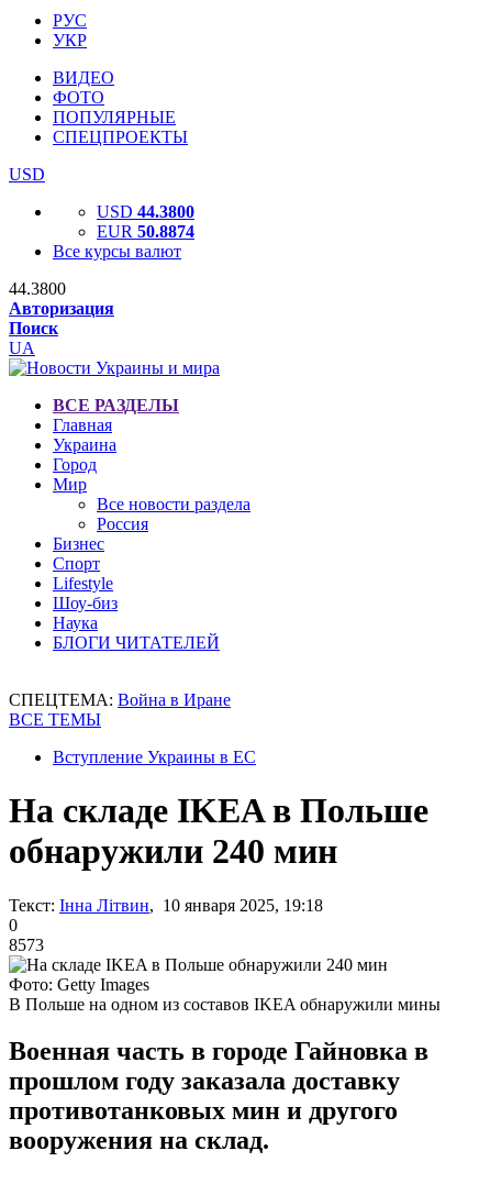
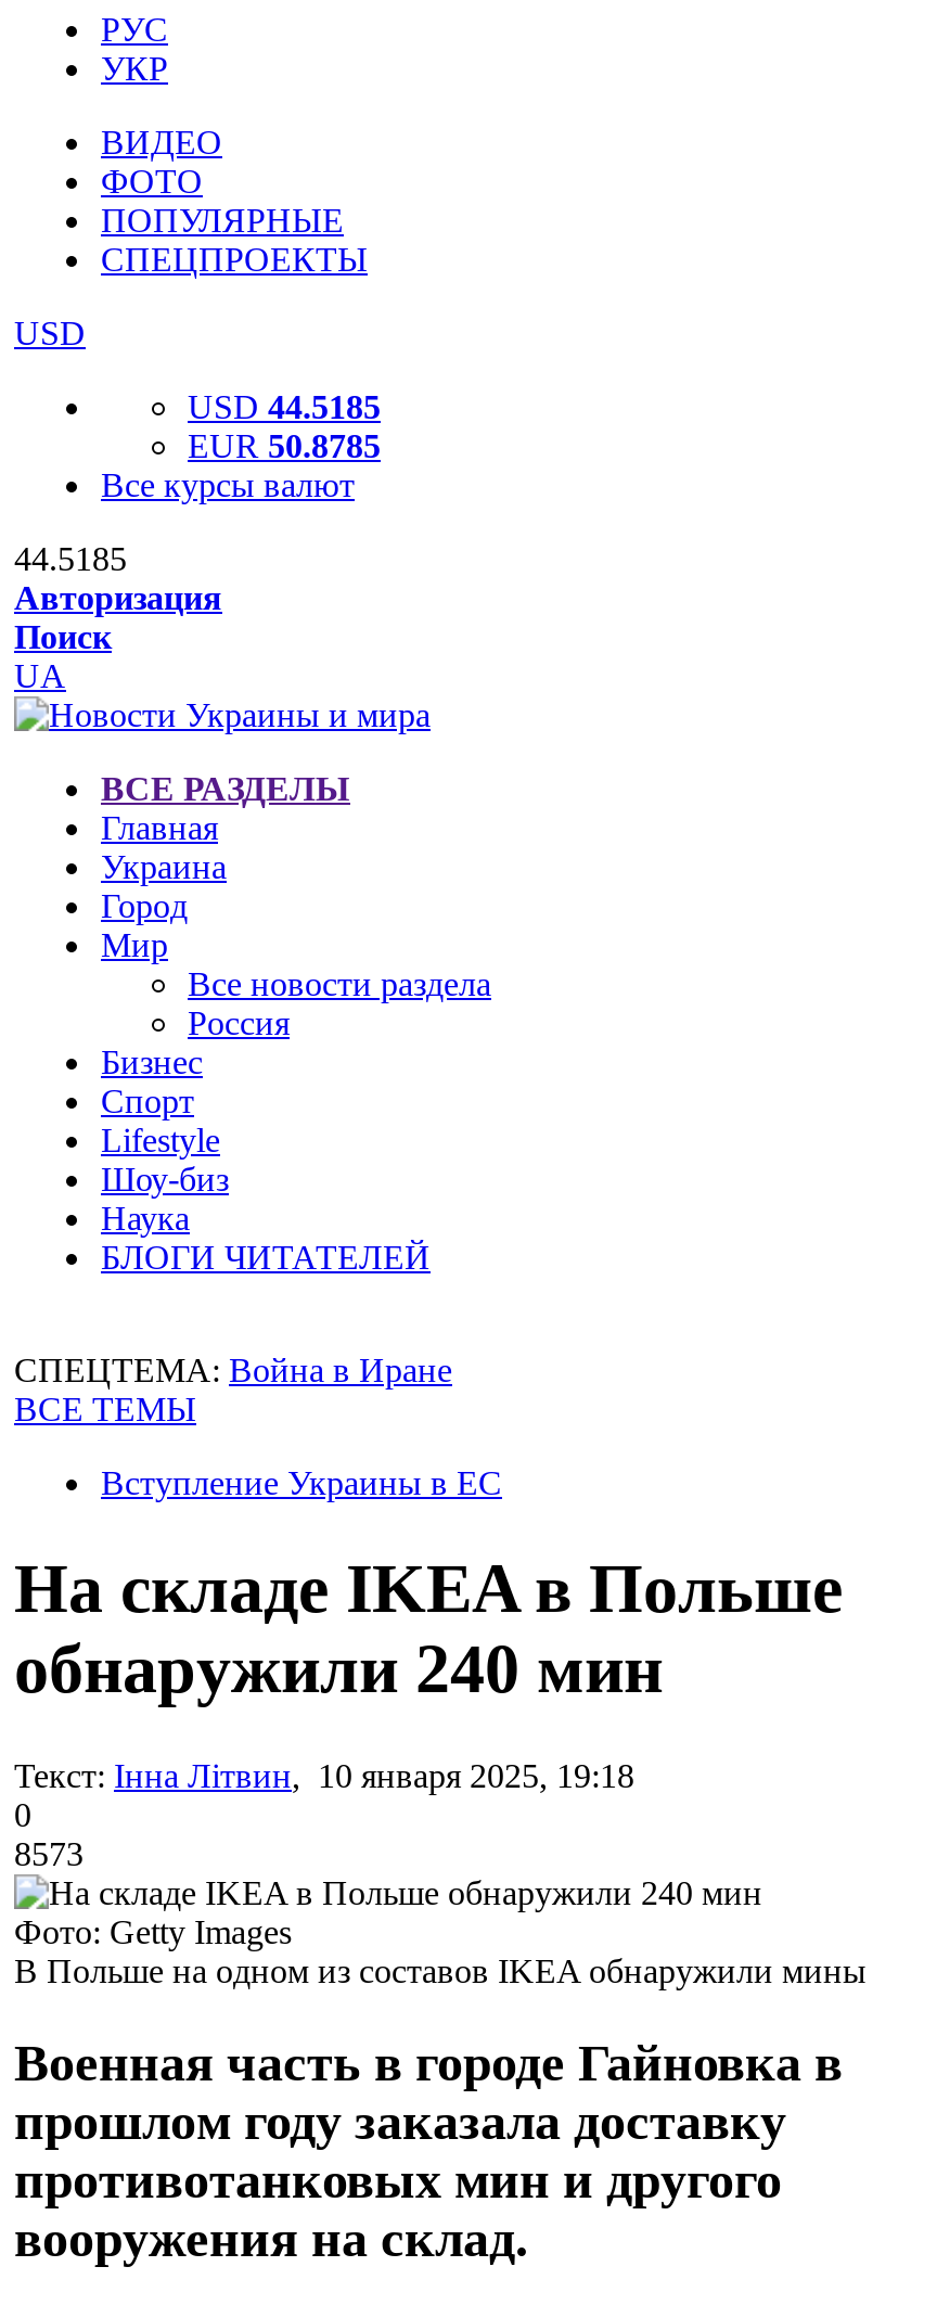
- USD 44.3800
+ USD 44.5185

- EUR 50.8874
+ EUR 50.8785

- 44.3800
+ 44.5185
